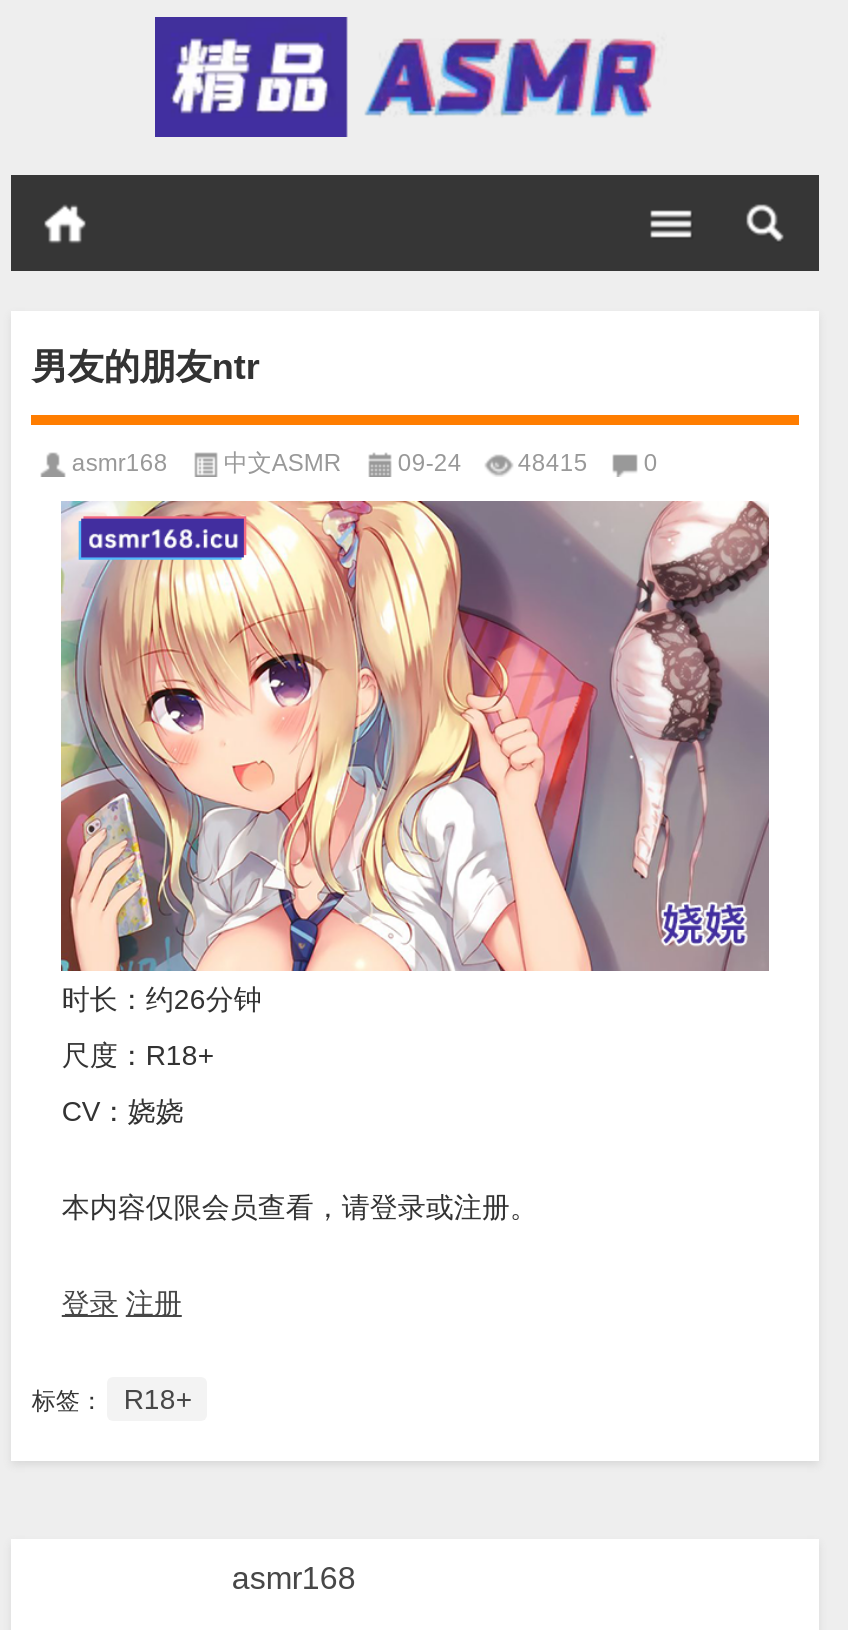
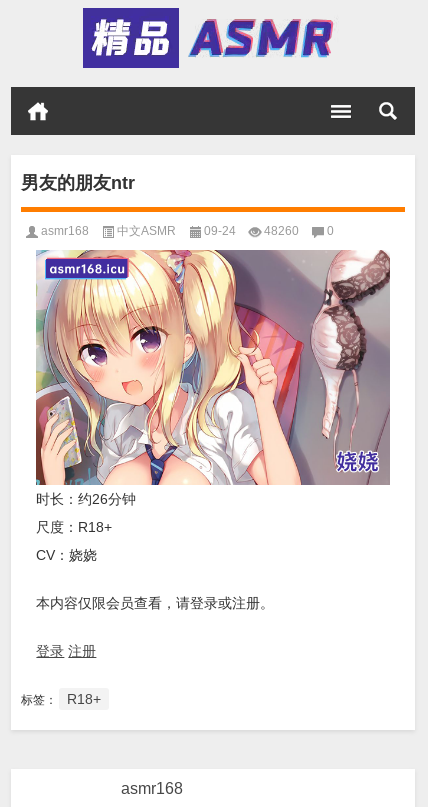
- asmr168 中文ASMR 09-24 48415 0
+ asmr168 中文ASMR 09-24 48260 0
